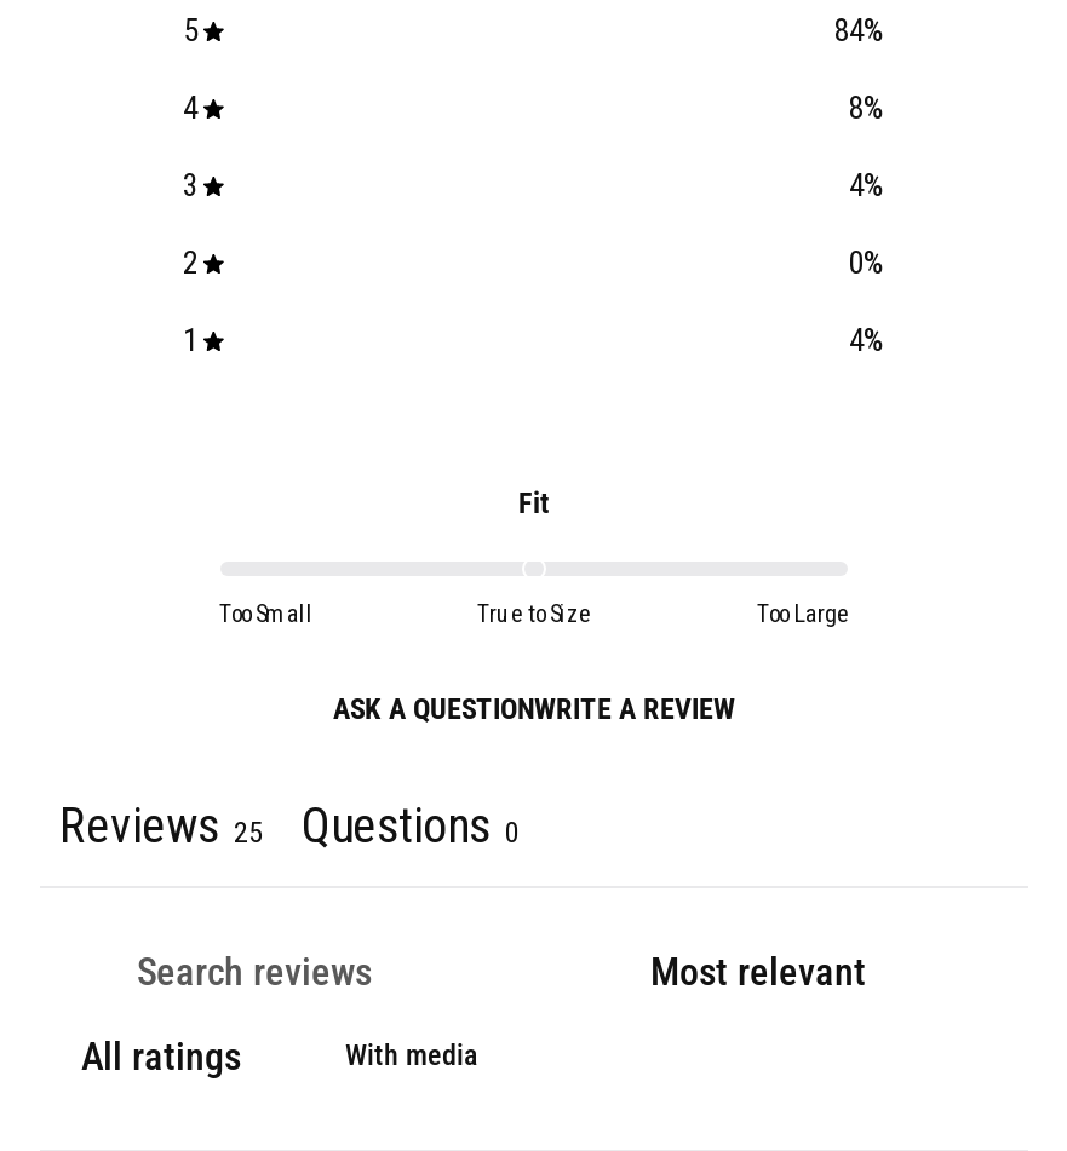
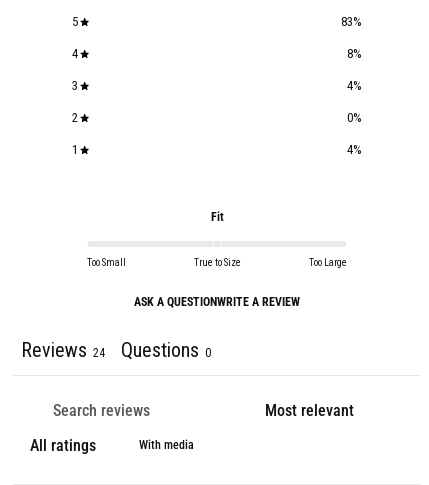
- 84%
+ 83%

- Reviews 25
+ Reviews 24
